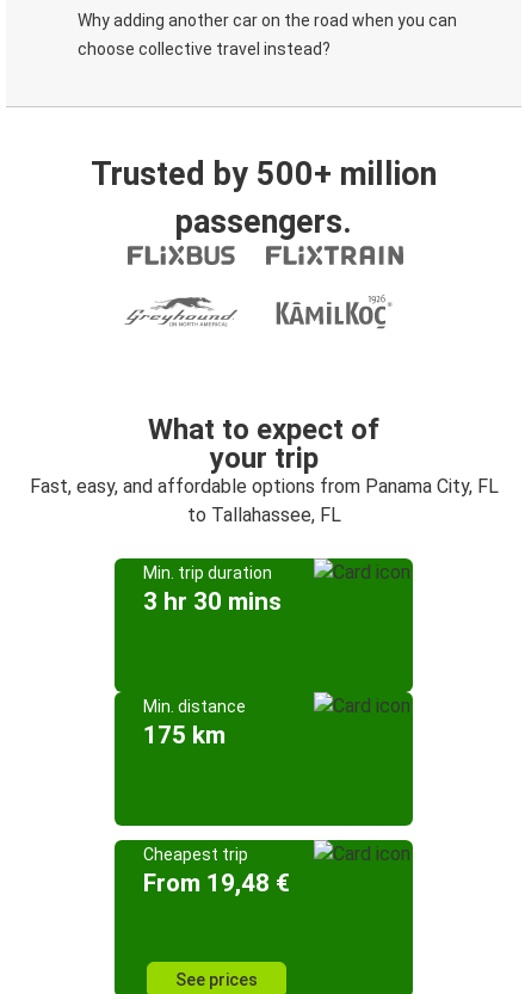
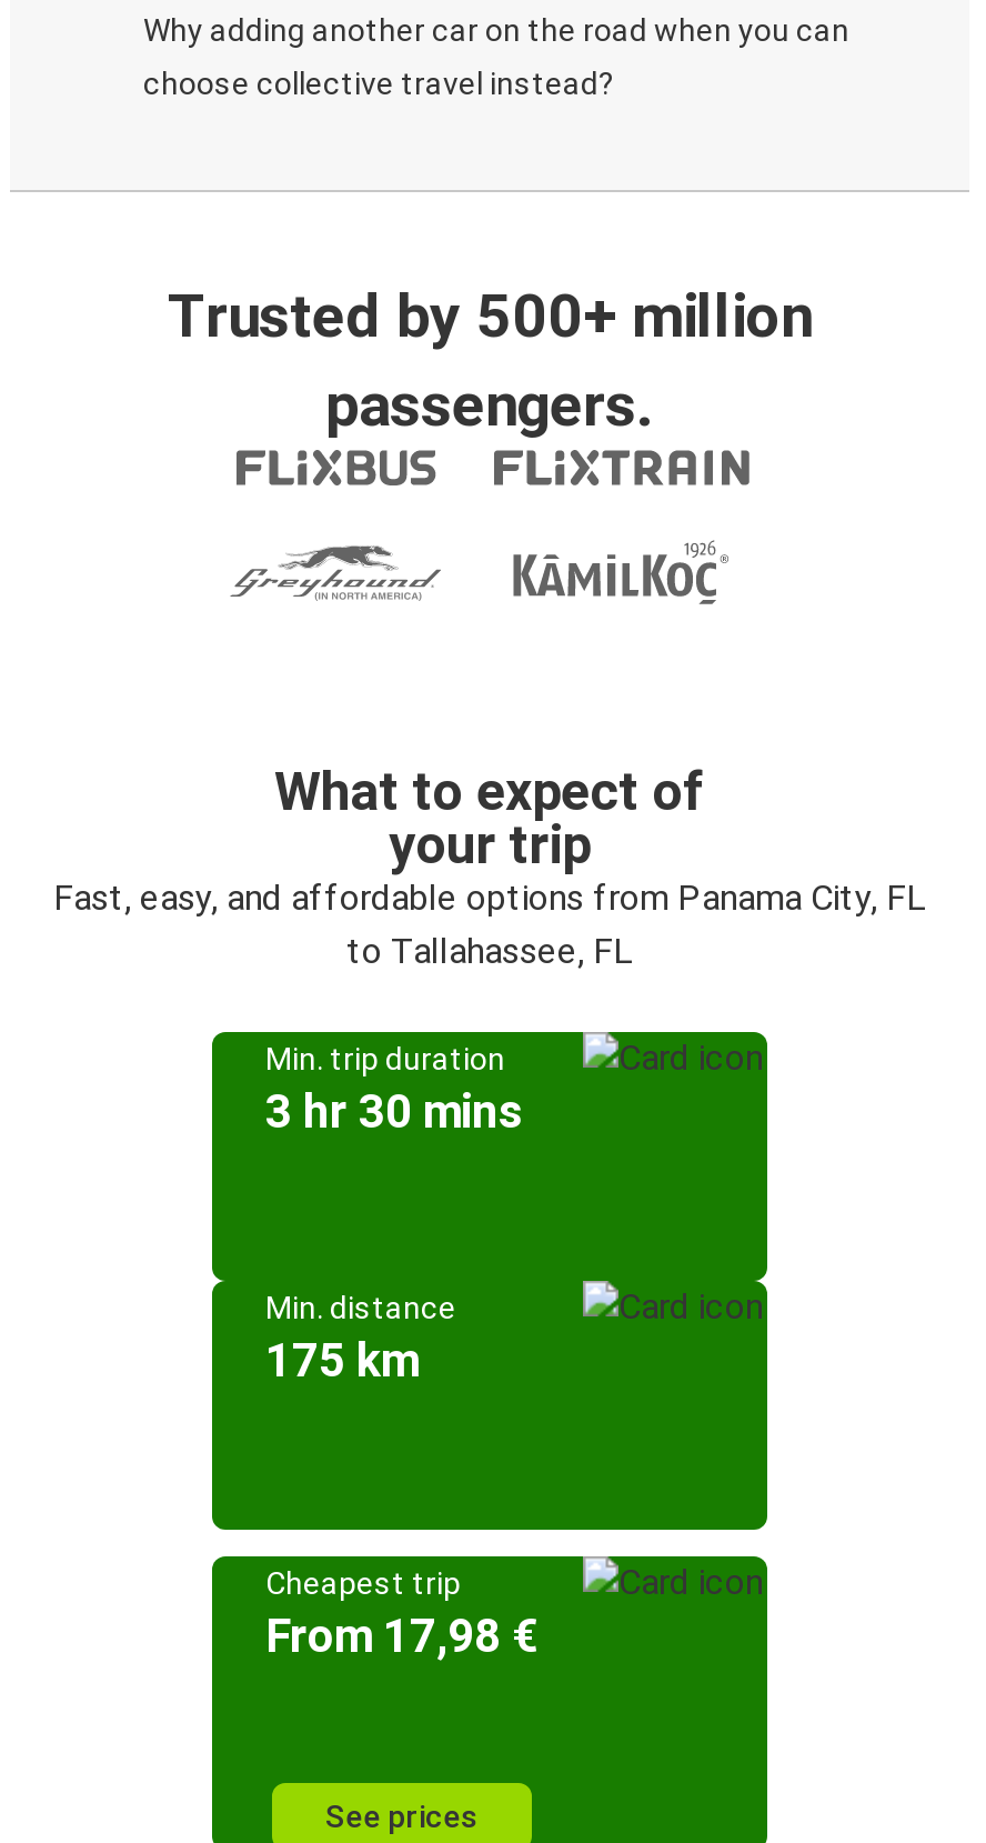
- From 19,48 €
+ From 17,98 €
